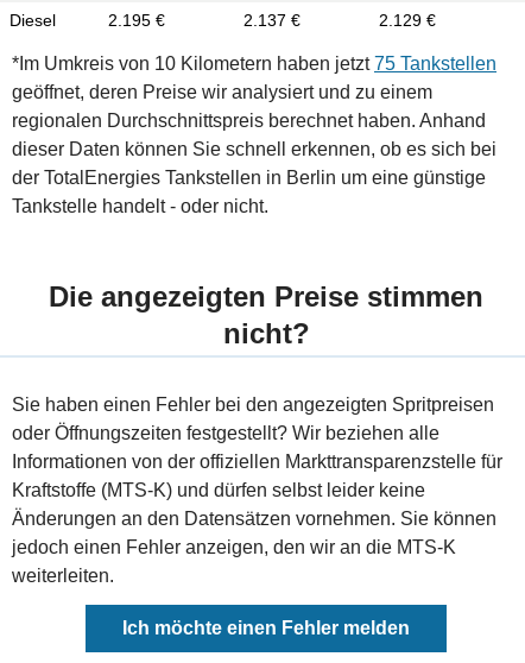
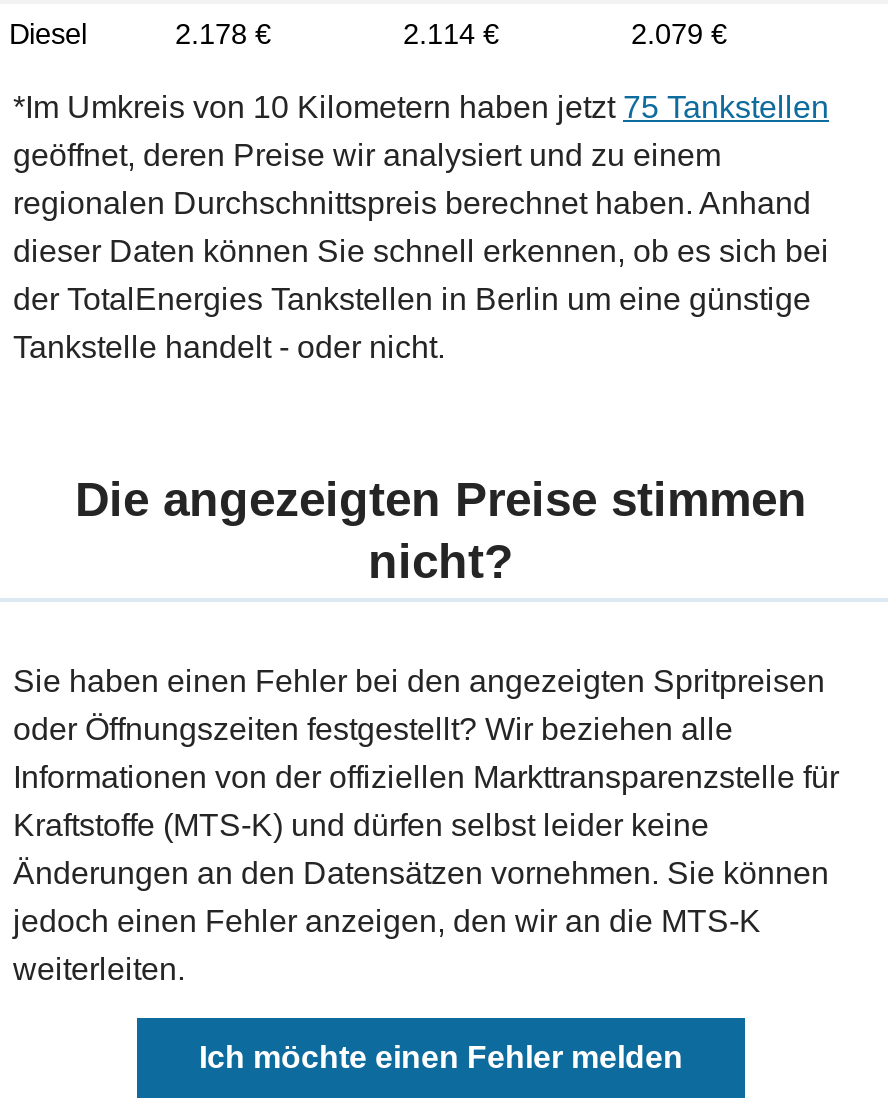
- 2.195 €
+ 2.178 €

- 2.137 €
+ 2.114 €

- 2.129 €
+ 2.079 €
